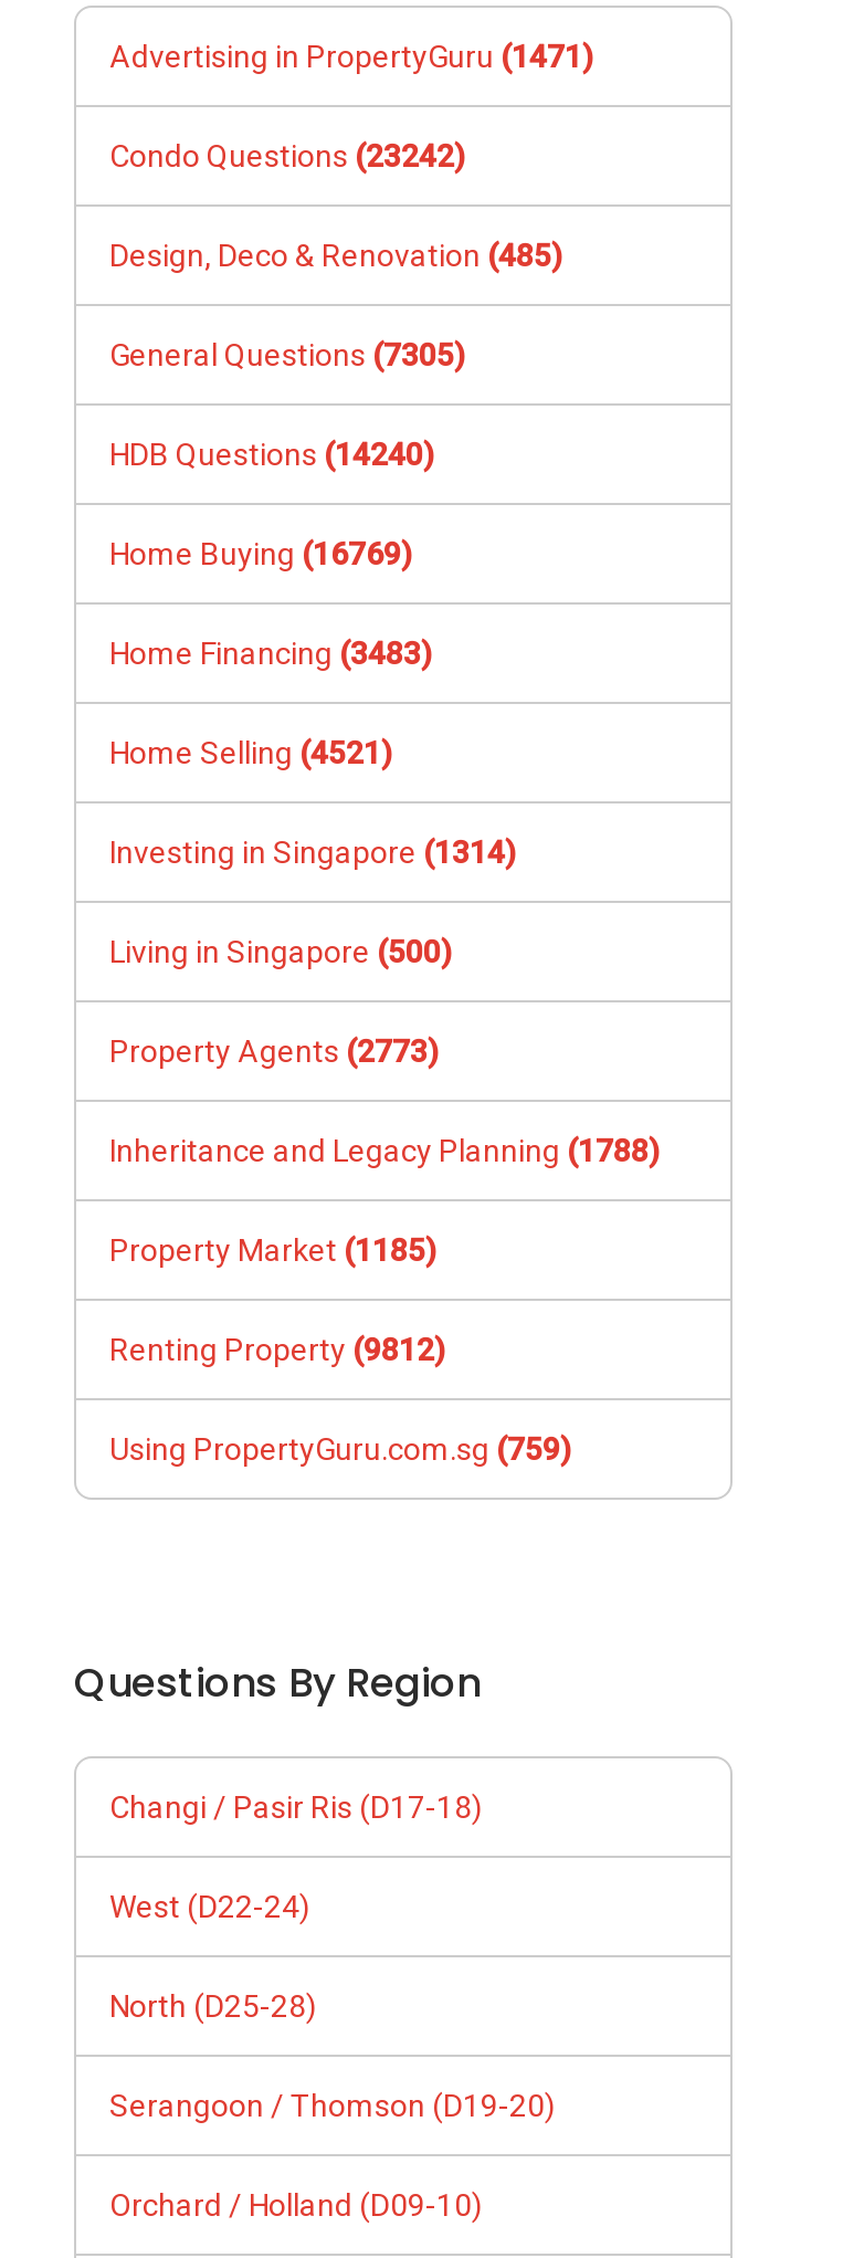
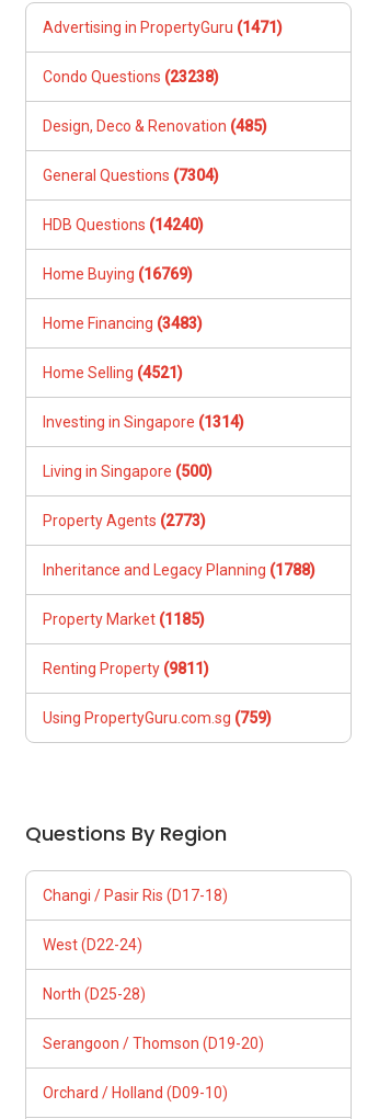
- Condo Questions (23242)
+ Condo Questions (23238)

- General Questions (7305)
+ General Questions (7304)

- Renting Property (9812)
+ Renting Property (9811)
